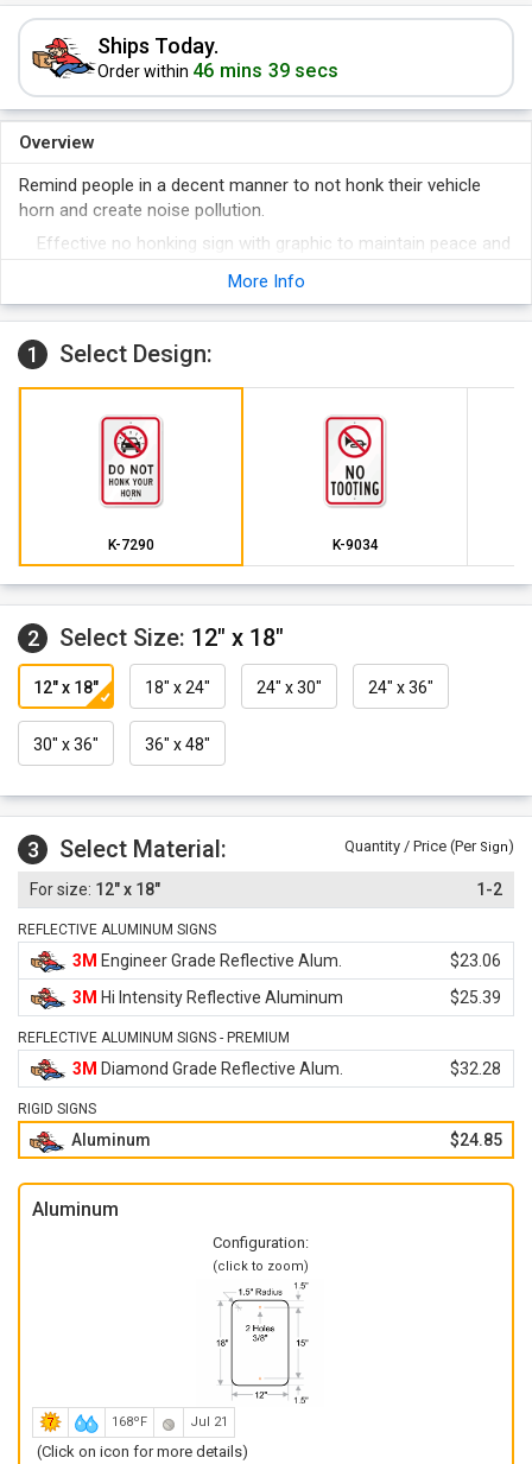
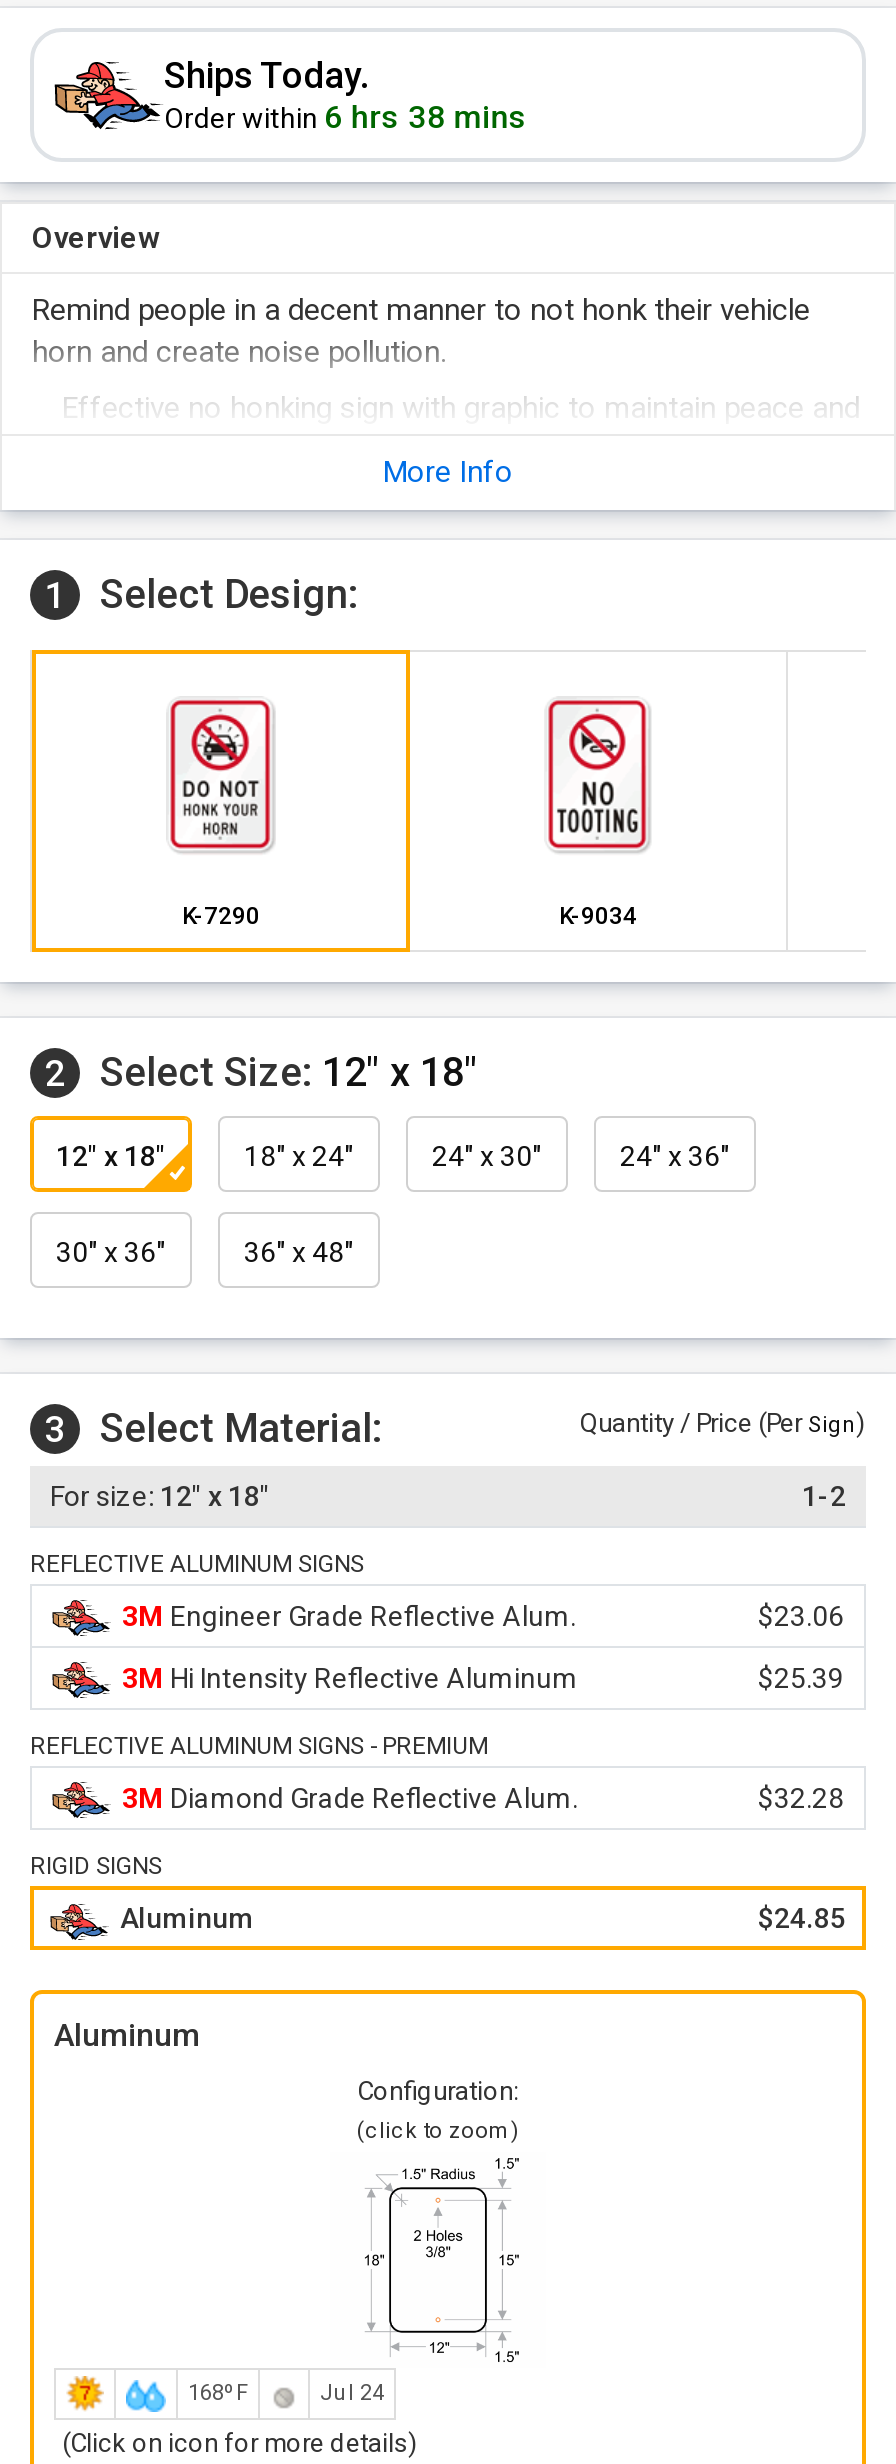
- Order within 46 mins 39 secs
+ Order within 6 hrs 38 mins

- Jul 21
+ Jul 24
